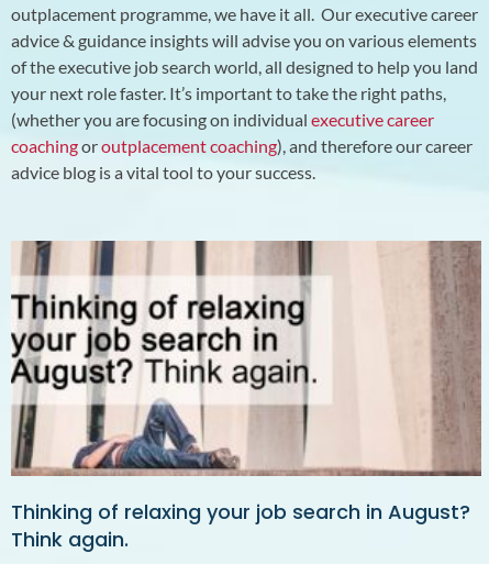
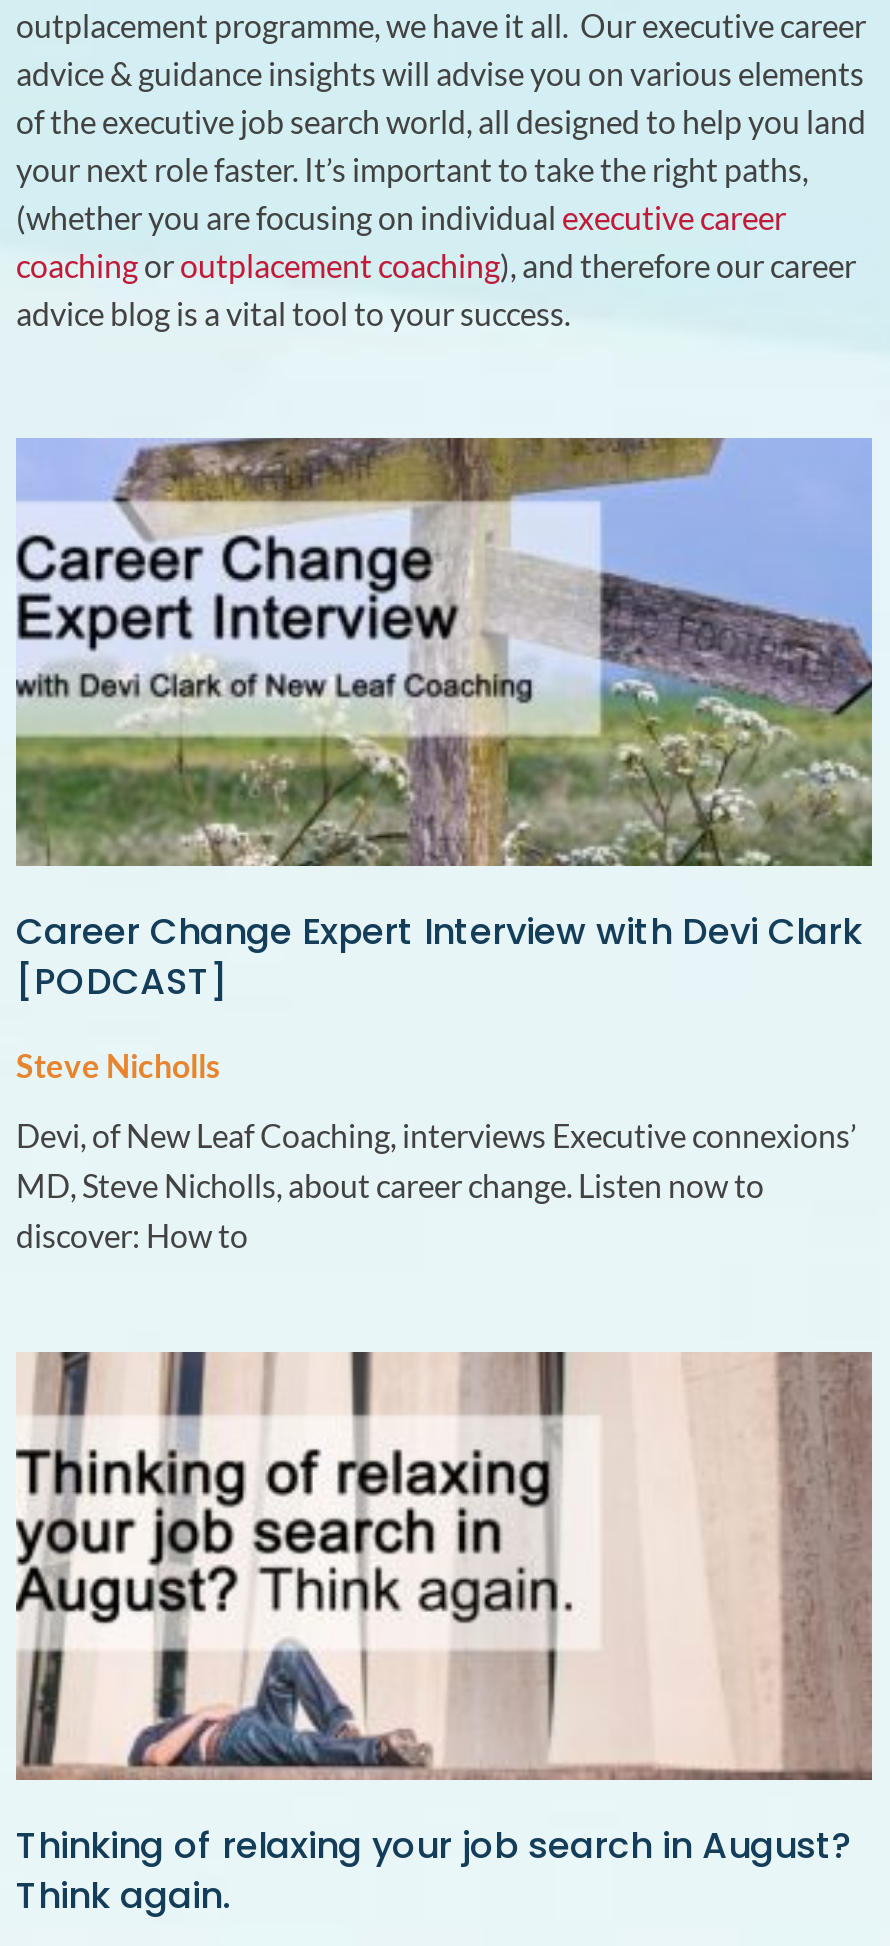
+ [image]
+ Career Change Expert Interview with Devi Clark
+ [PODCAST]
+ Steve Nicholls
+ Devi, of New Leaf Coaching, interviews Executive connexions’
+ MD, Steve Nicholls, about career change. Listen now to
+ discover: How to
